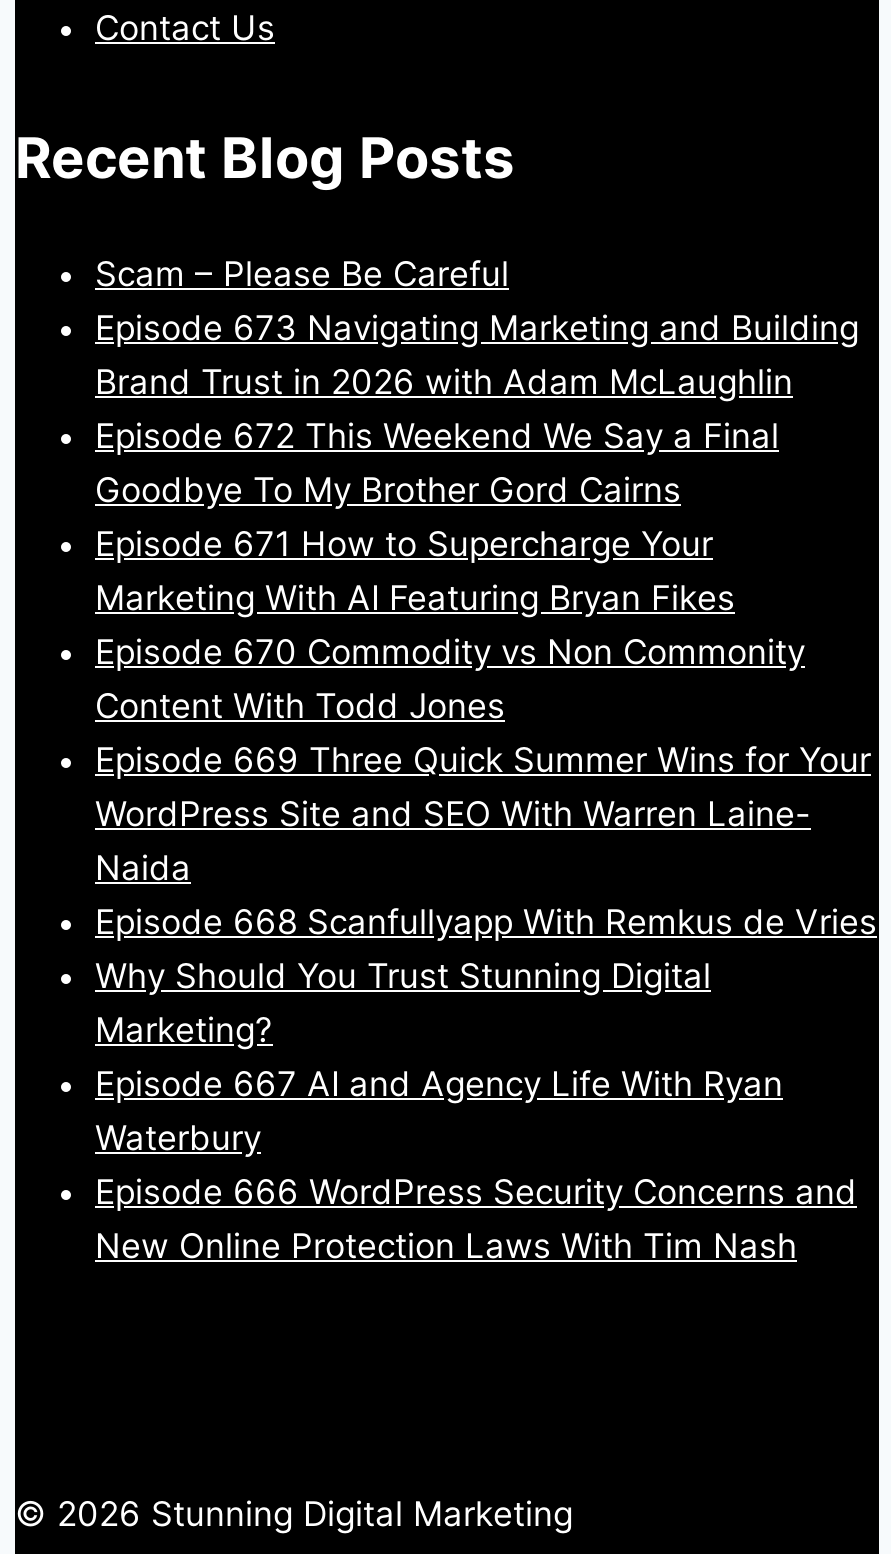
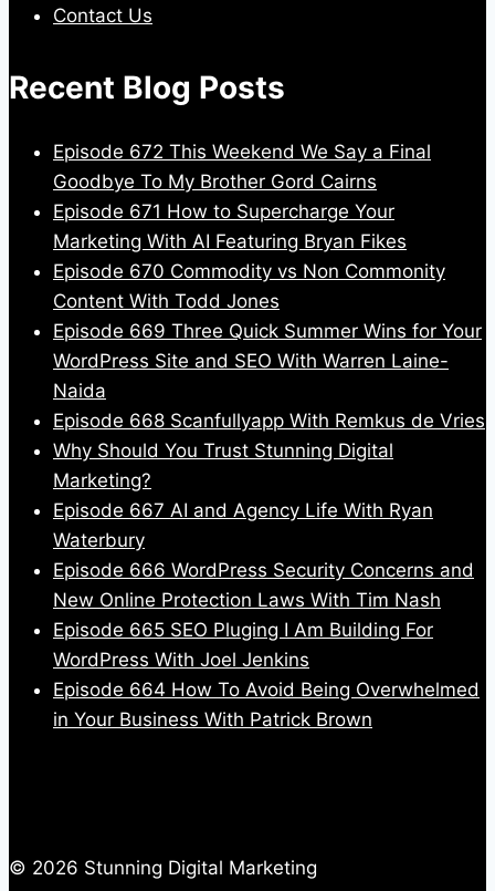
- Scam – Please Be Careful
- Episode 673 Navigating Marketing and Building
- Brand Trust in 2026 with Adam McLaughlin

moved up: Episode 672 This Weekend We Say a Final | Goodbye To My Brother Gord Cairns | Episode 671 How to Supercharge Your | ... | Episode 666 WordPress Security Concerns and | New Online Protection Laws With Tim Nash

+ Episode 665 SEO Pluging I Am Building For
+ WordPress With Joel Jenkins
+ Episode 664 How To Avoid Being Overwhelmed
+ in Your Business With Patrick Brown
